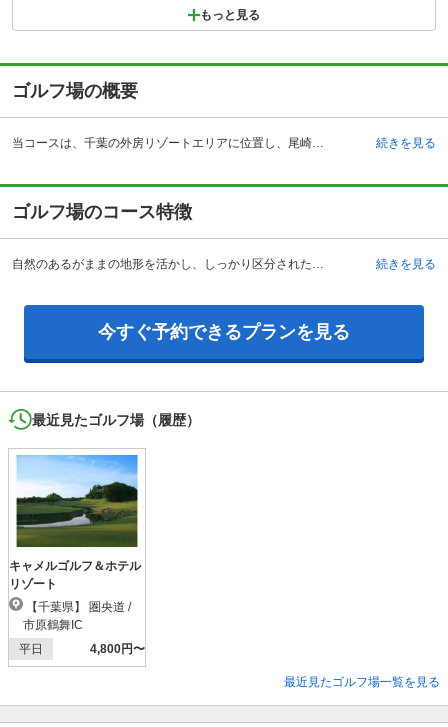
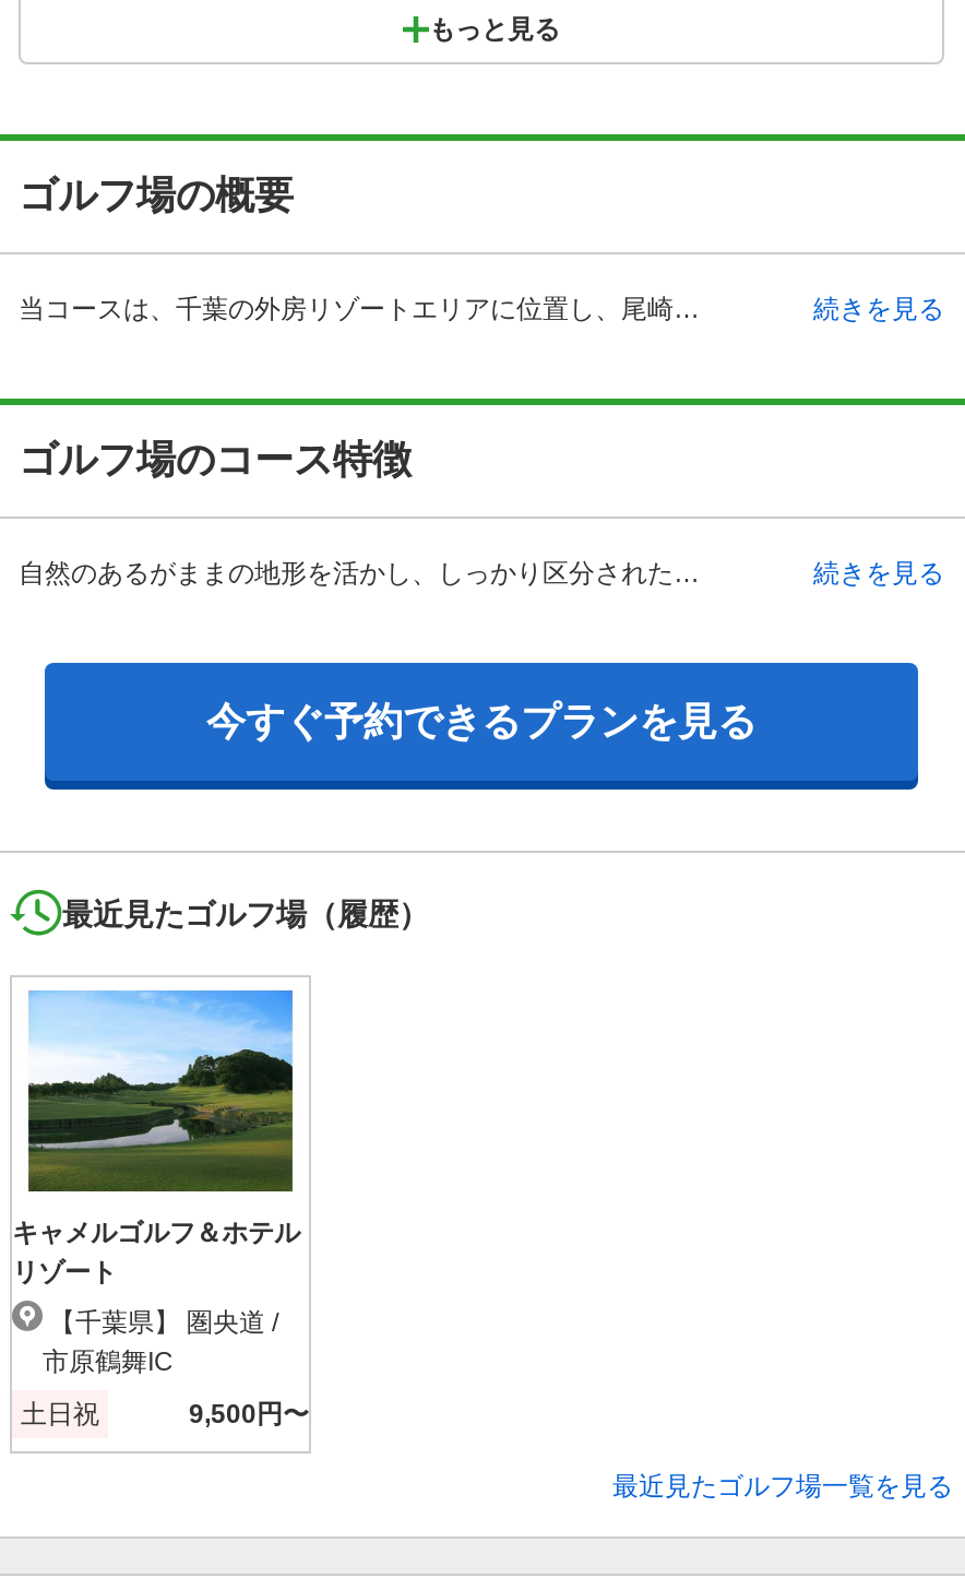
- 平日
- 4,800円〜
+ 土日祝
+ 9,500円〜
